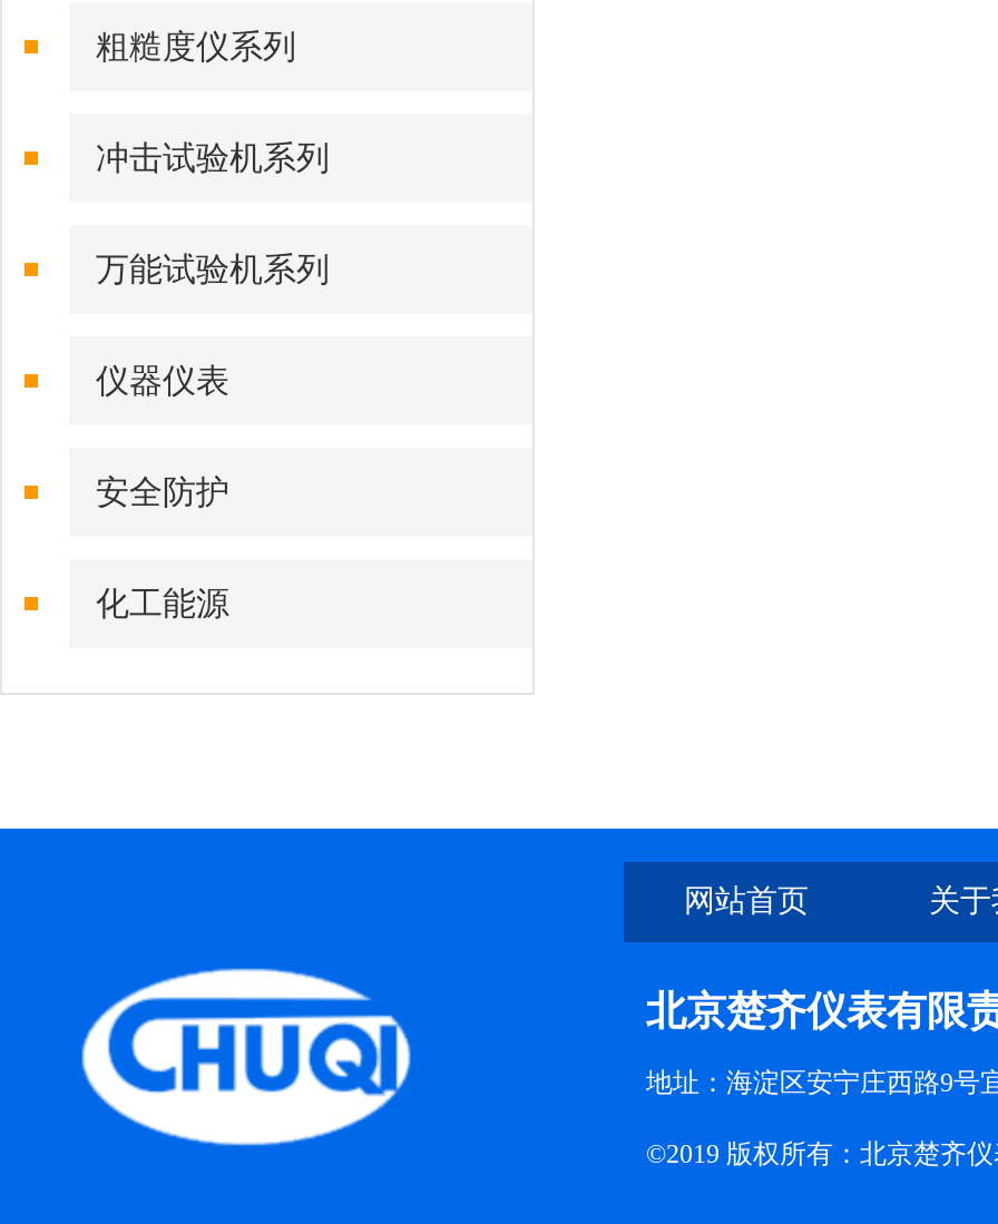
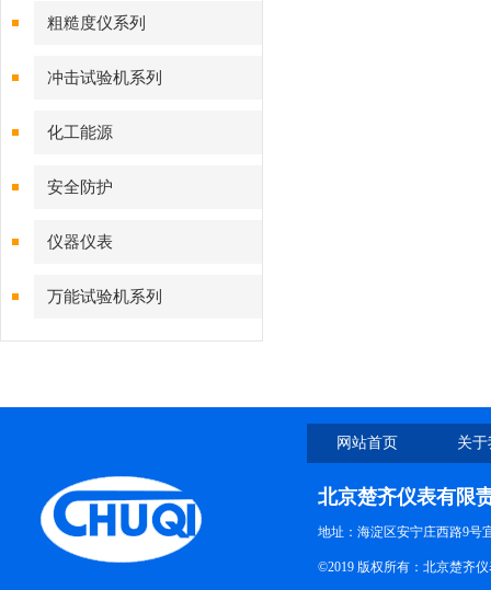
moved down: 安全防护 | 仪器仪表 | 万能试验机系列

moved up: 化工能源
